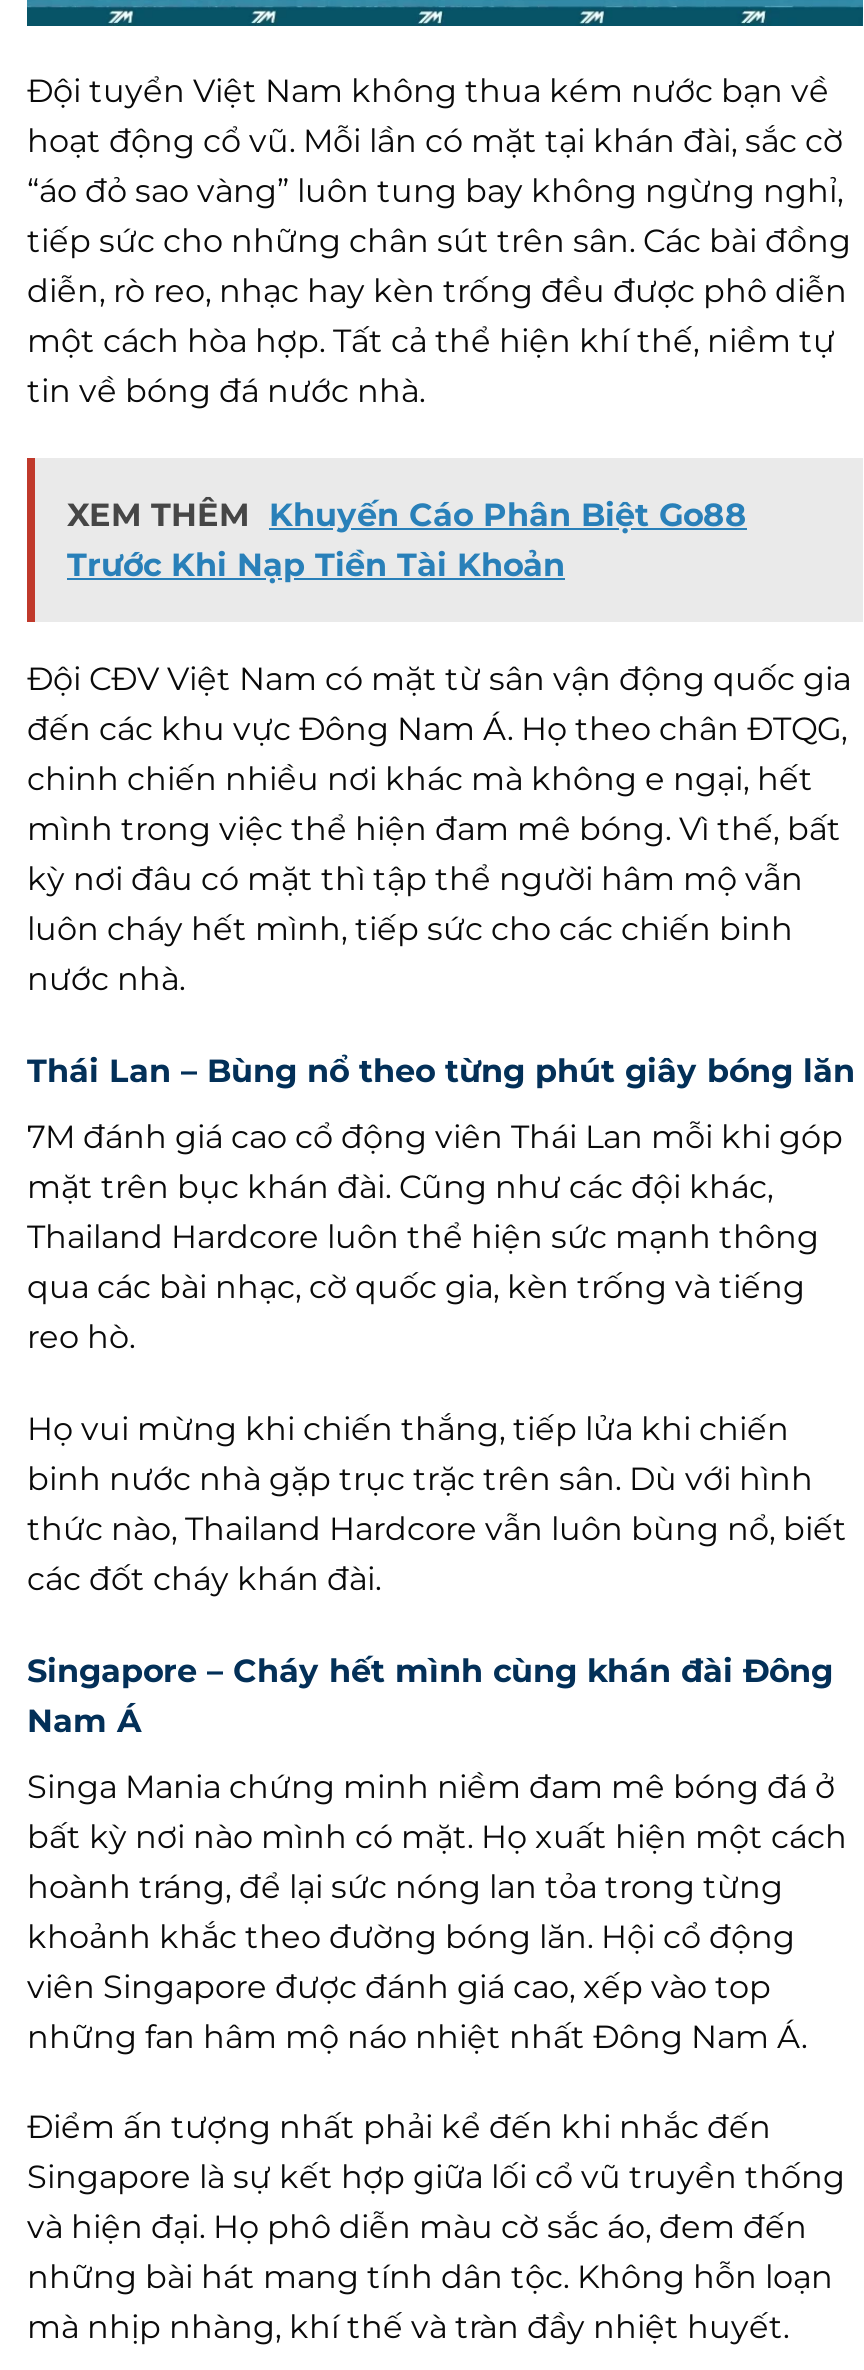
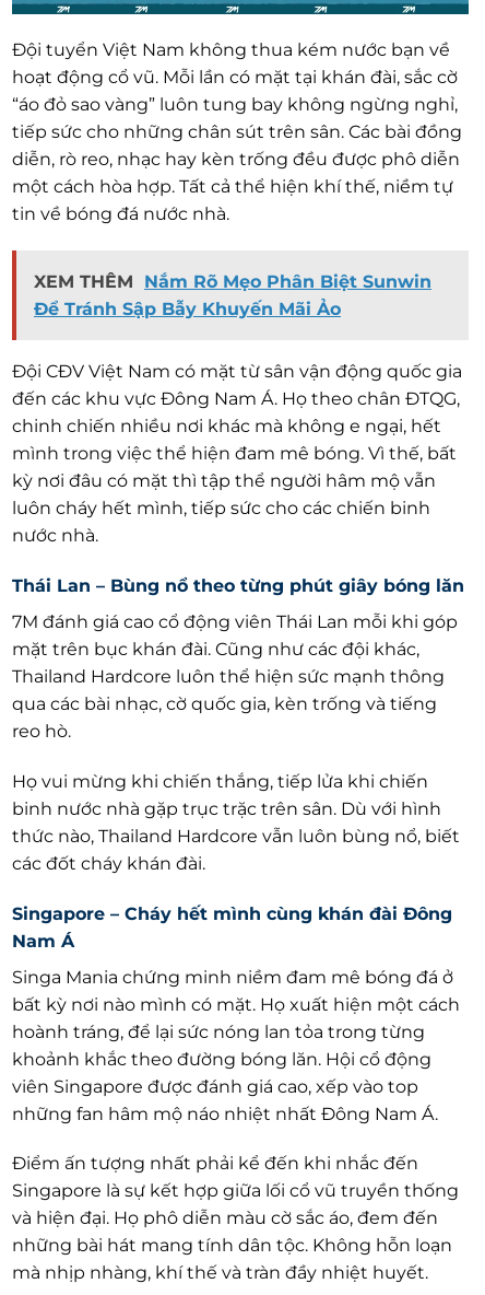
- XEM THÊM Khuyến Cáo Phân Biệt Go88
- Trước Khi Nạp Tiền Tài Khoản
+ XEM THÊM Nắm Rõ Mẹo Phân Biệt Sunwin
+ Để Tránh Sập Bẫy Khuyến Mãi Ảo
